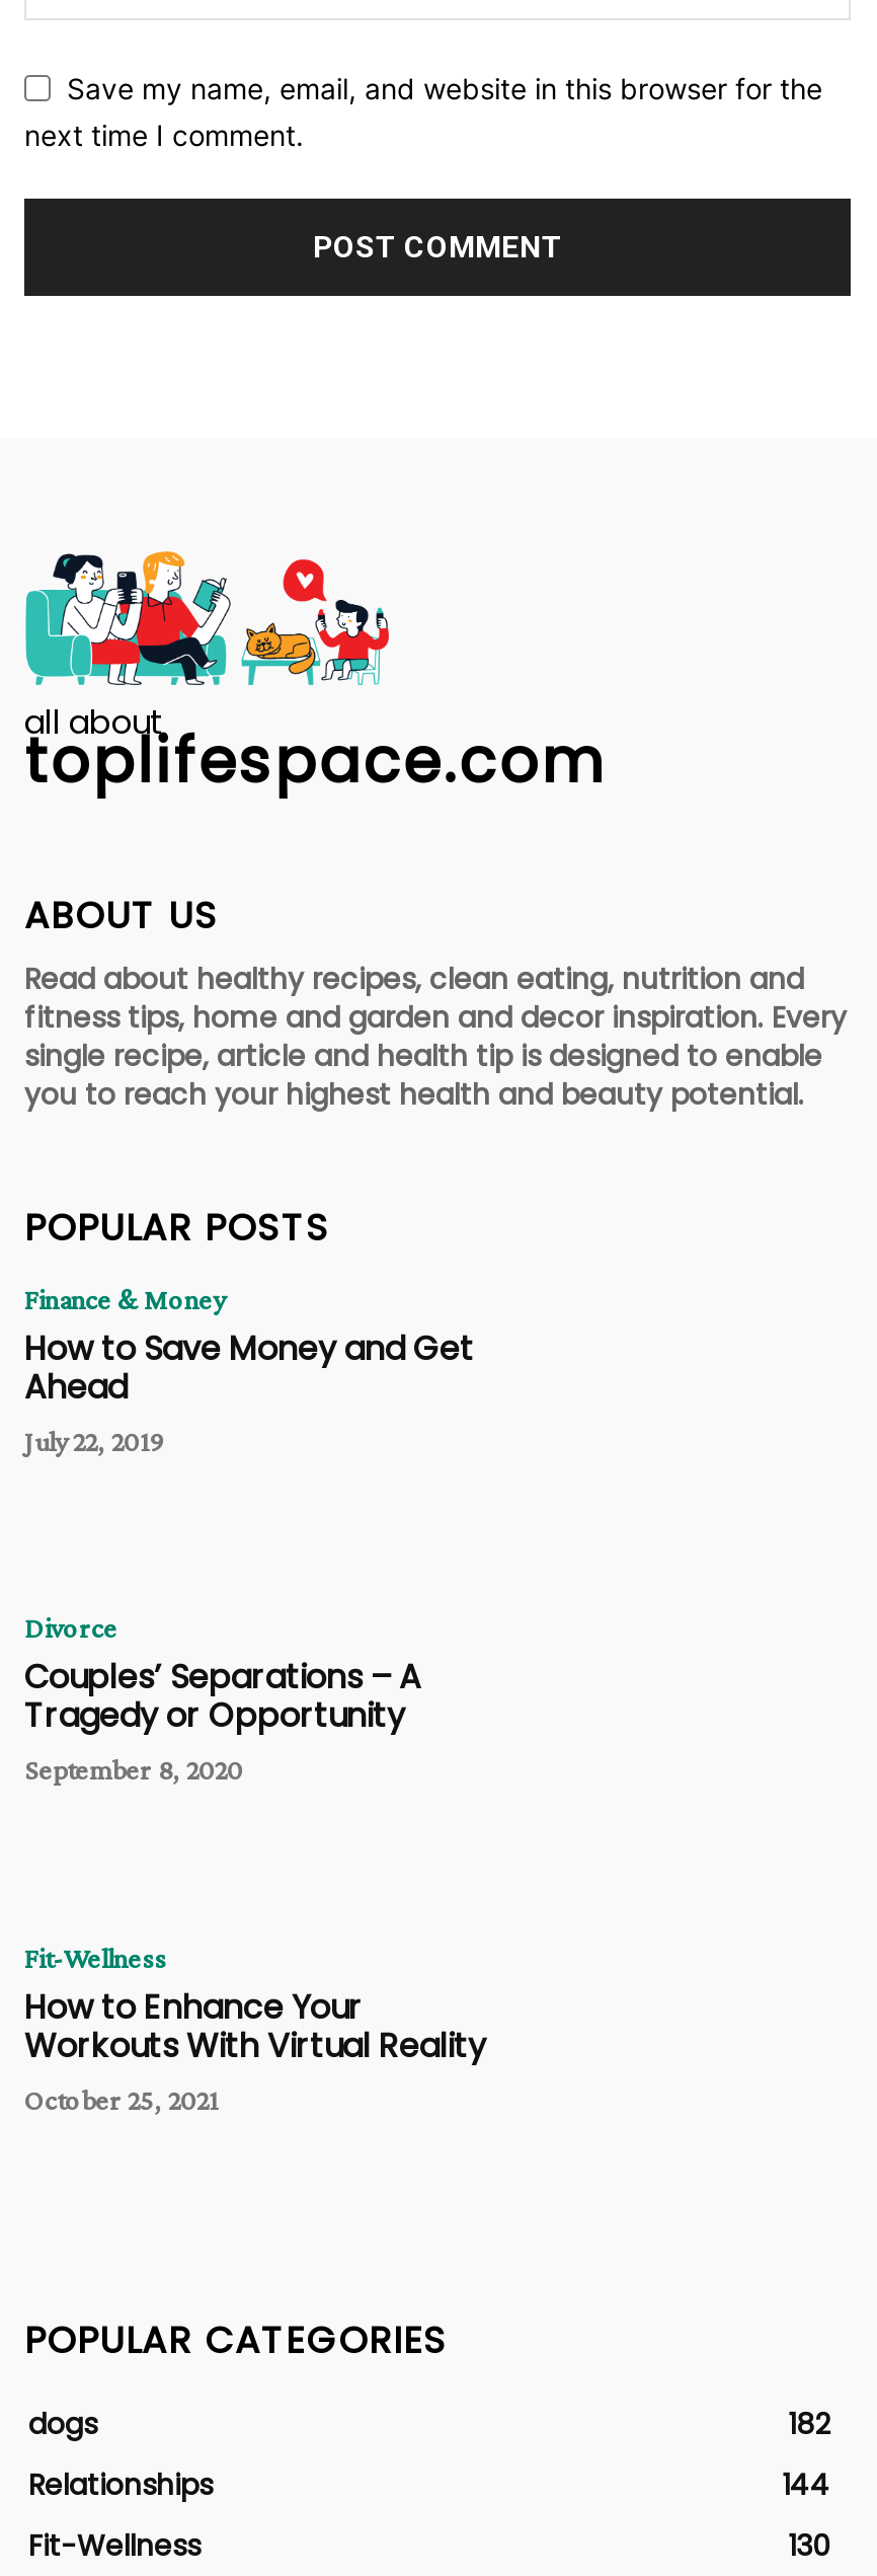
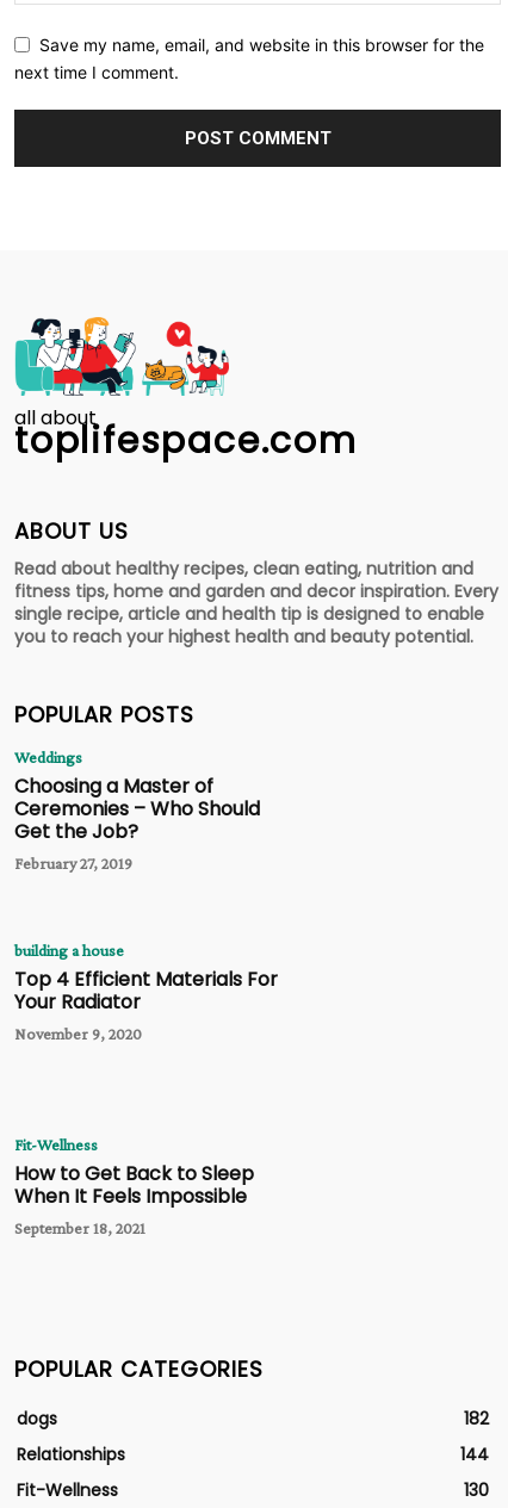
- Finance & Money
- How to Save Money and Get
- Ahead
- July 22, 2019
+ Weddings
+ Choosing a Master of
+ Ceremonies – Who Should
+ Get the Job?
+ February 27, 2019

- Divorce
- Couples’ Separations – A
- Tragedy or Opportunity
- September 8, 2020
+ building a house
+ Top 4 Efficient Materials For
+ Your Radiator
+ November 9, 2020

- How to Enhance Your
- Workouts With Virtual Reality
- October 25, 2021
+ How to Get Back to Sleep
+ When It Feels Impossible
+ September 18, 2021
